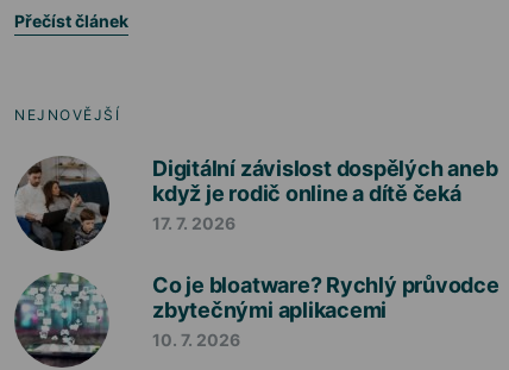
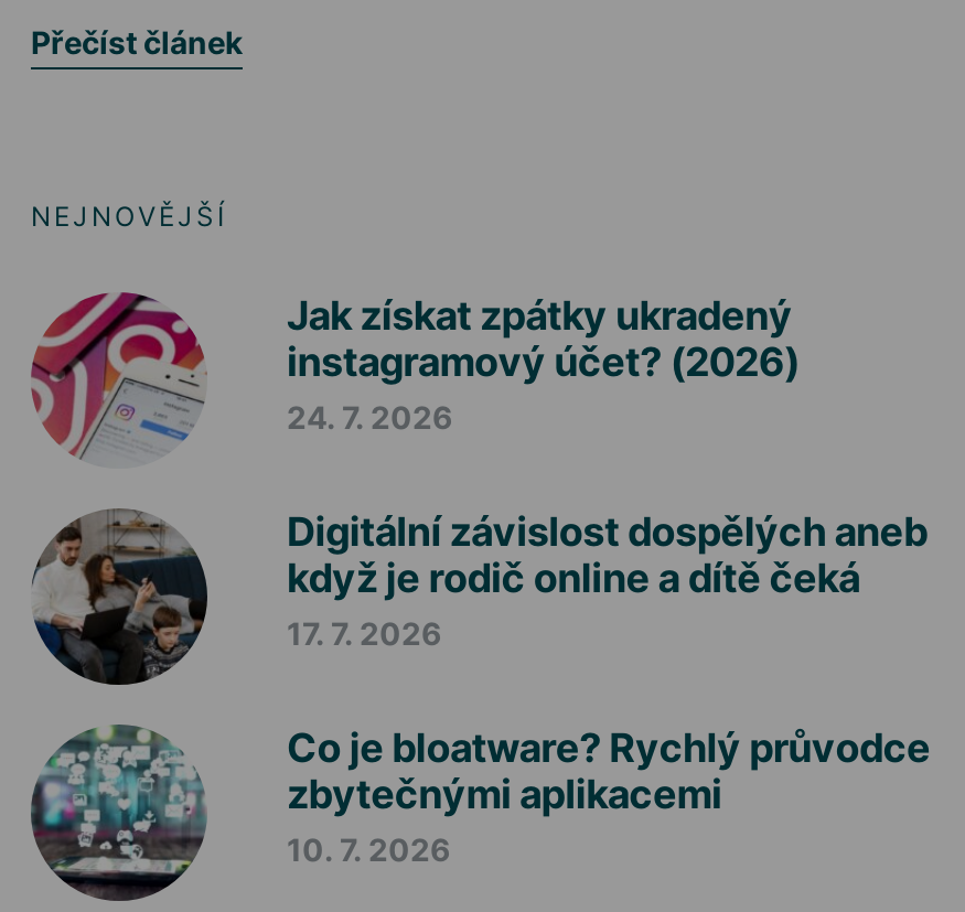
+ [image]
+ Jak získat zpátky ukradený
+ instagramový účet? (2026)
+ 24. 7. 2026
